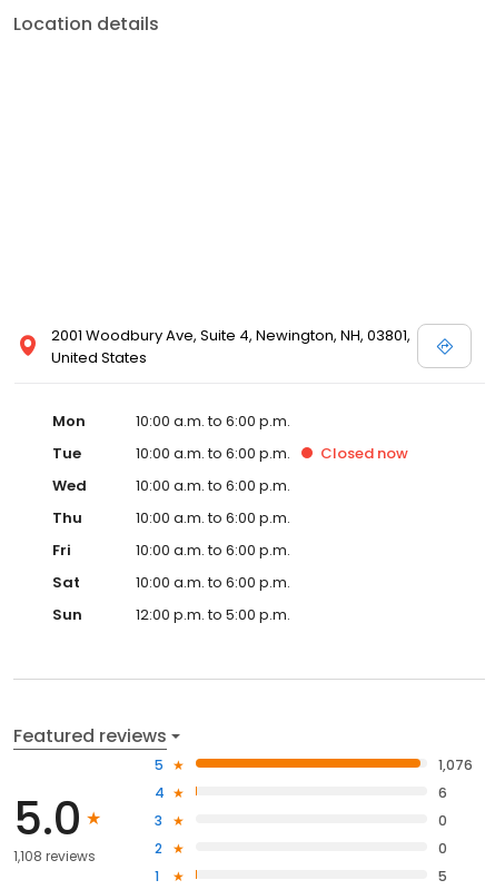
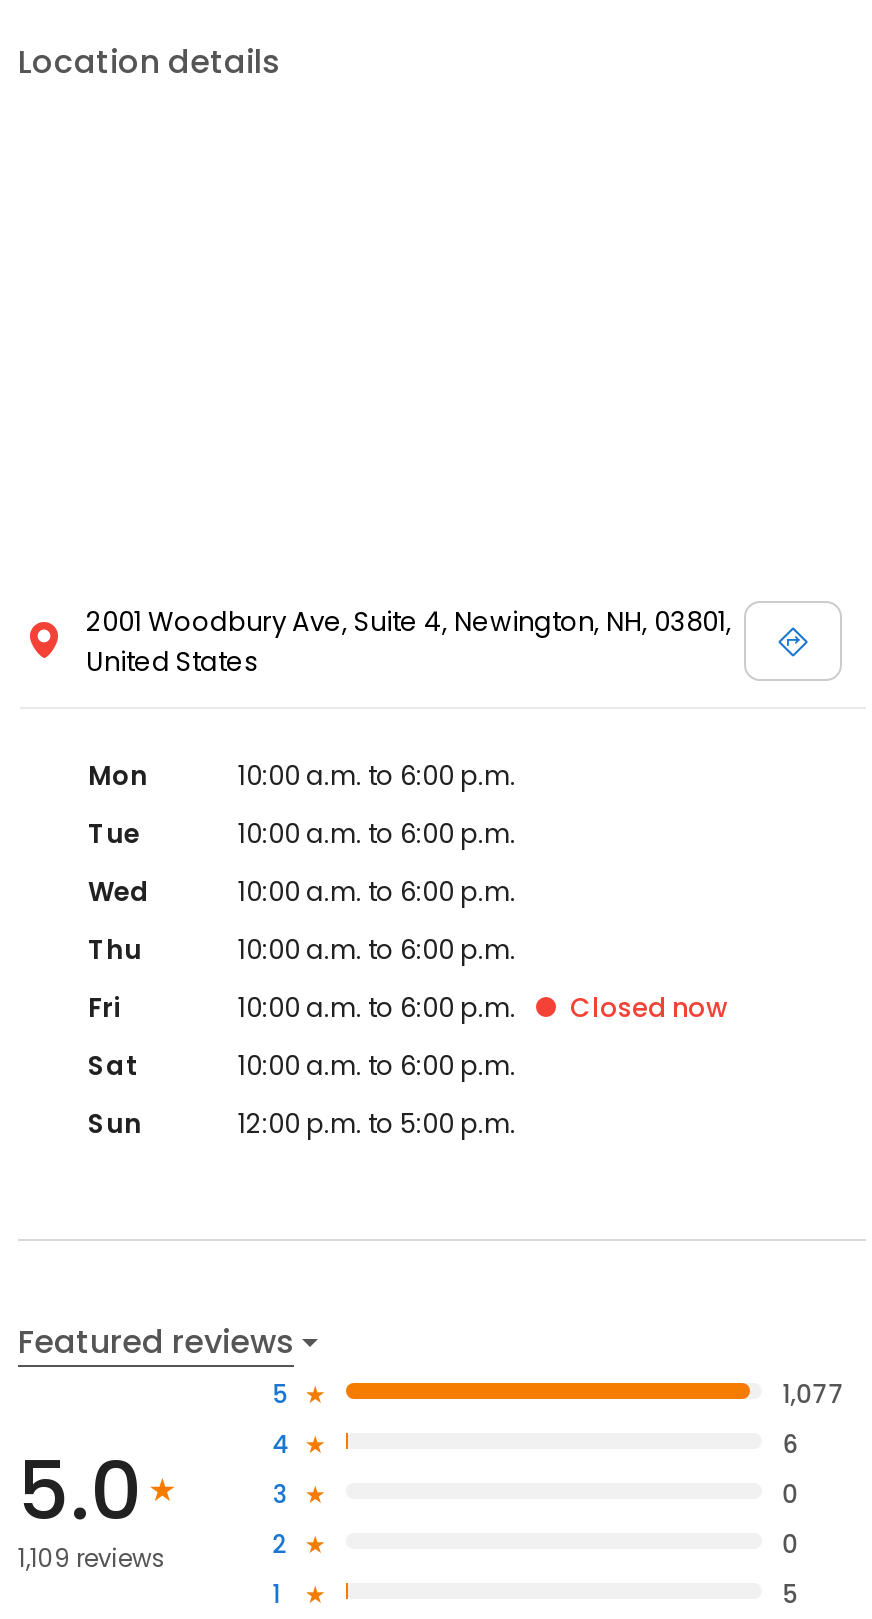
moved down: Closed now

- 1,076
+ 1,077

- 1,108 reviews
+ 1,109 reviews
